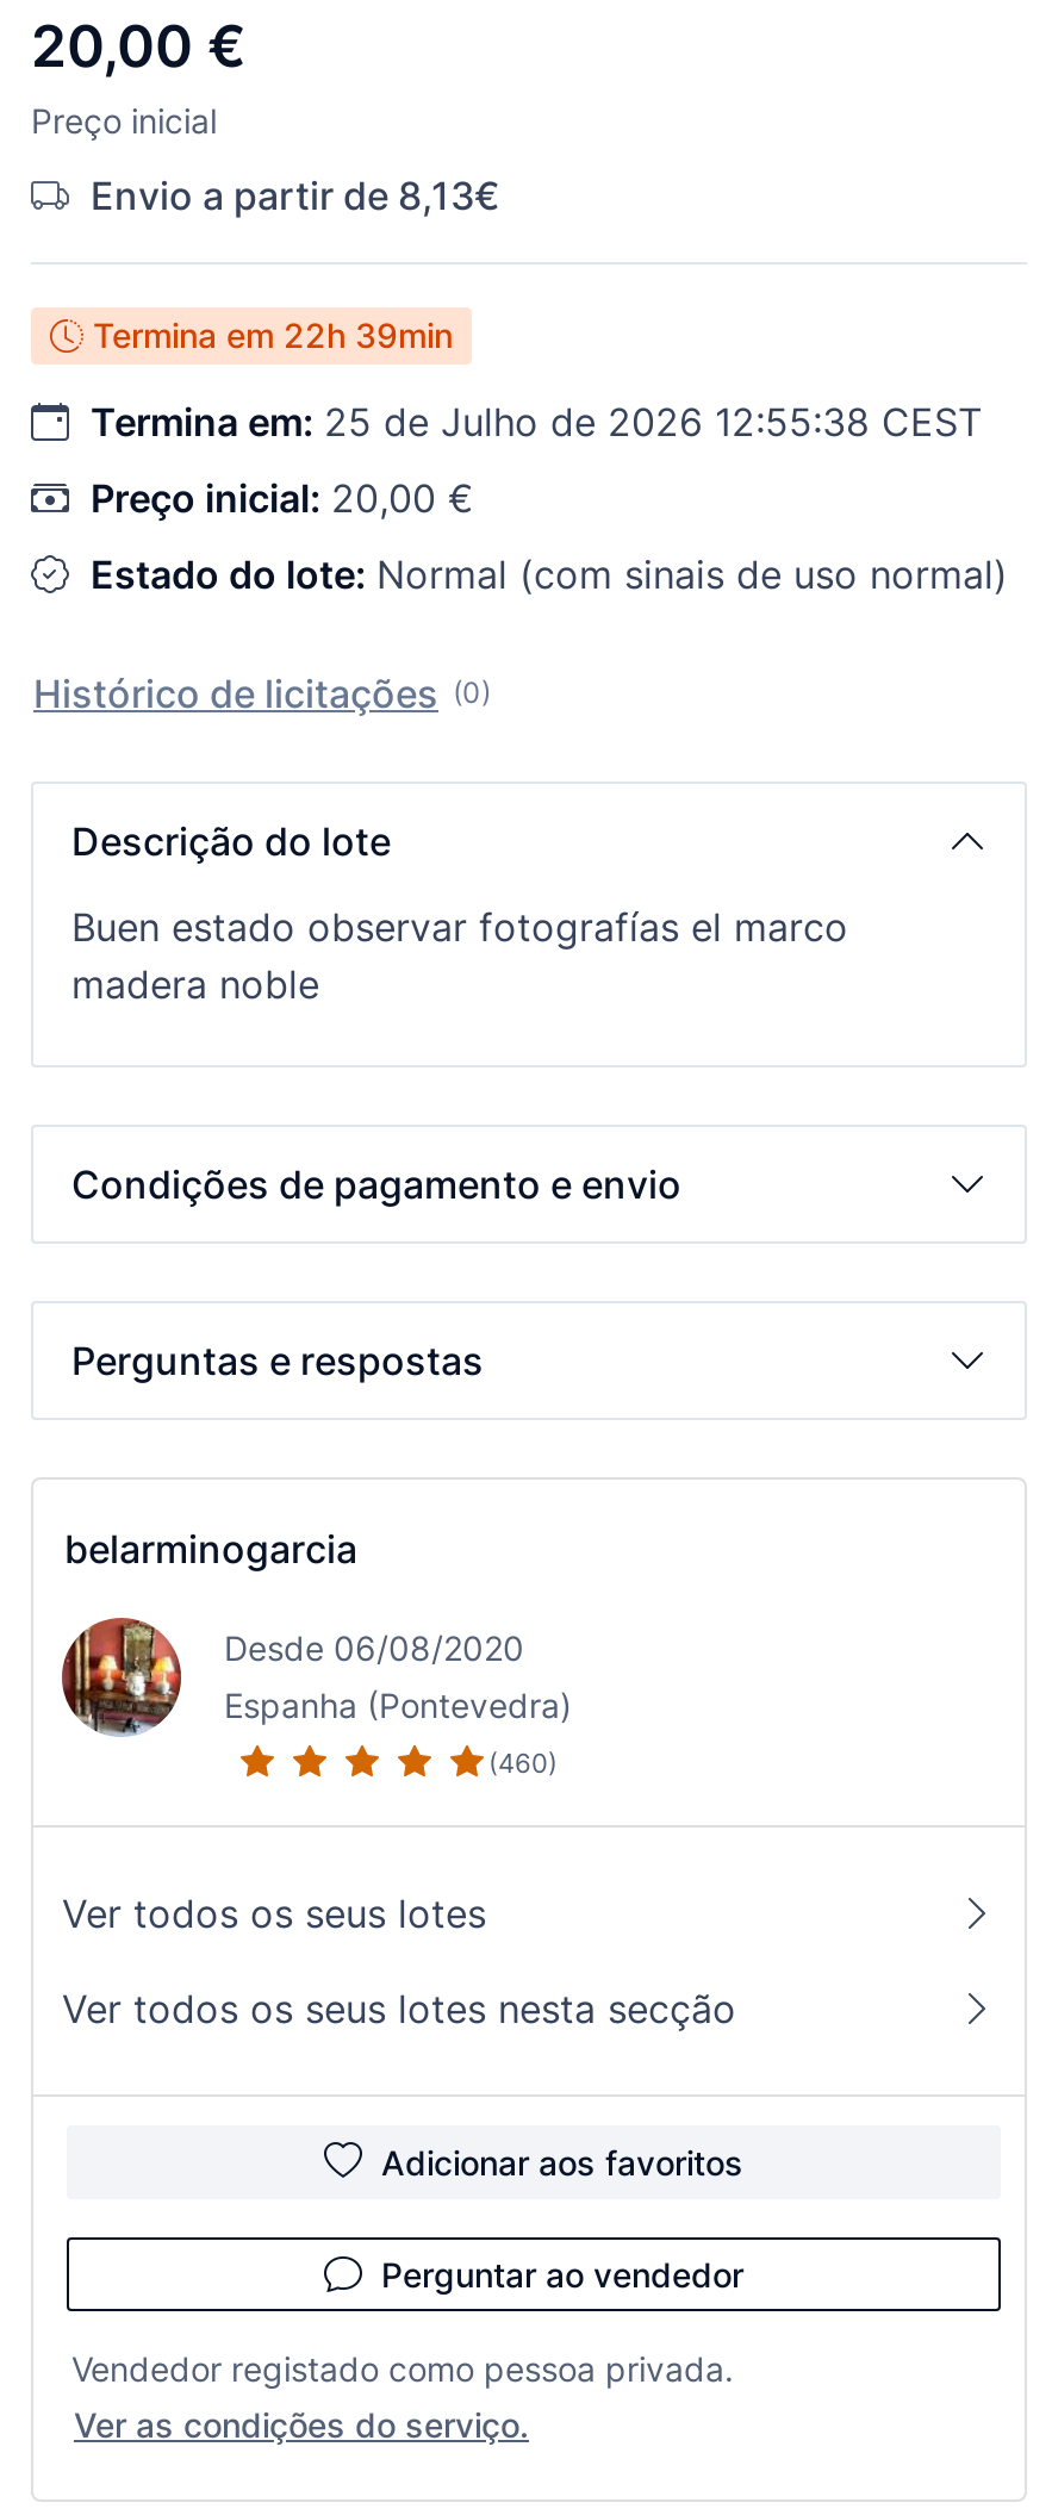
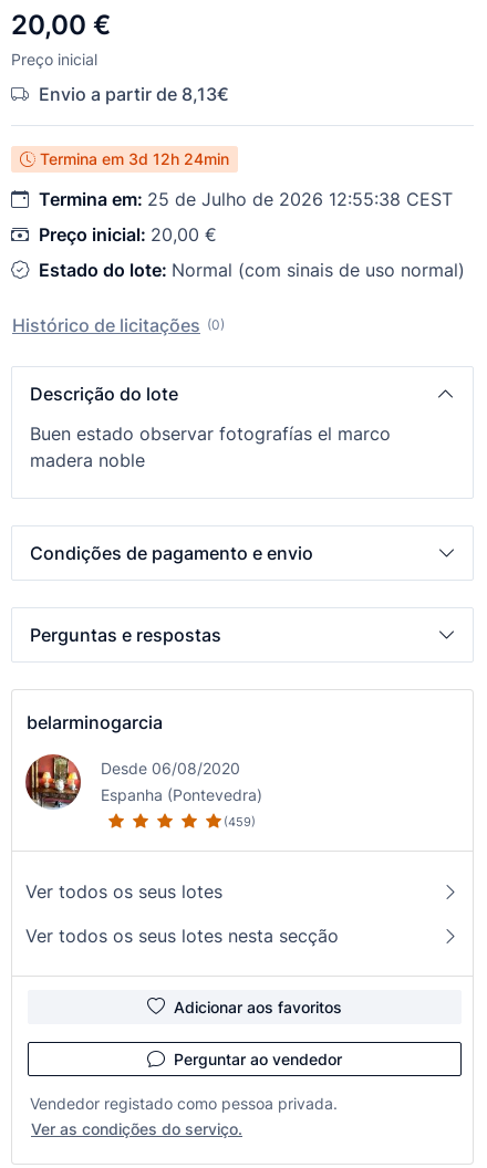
- Termina em 22h 39min
+ Termina em 3d 12h 24min

- (460)
+ (459)
